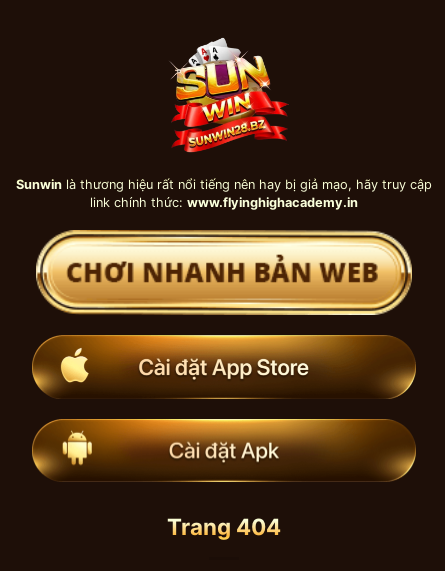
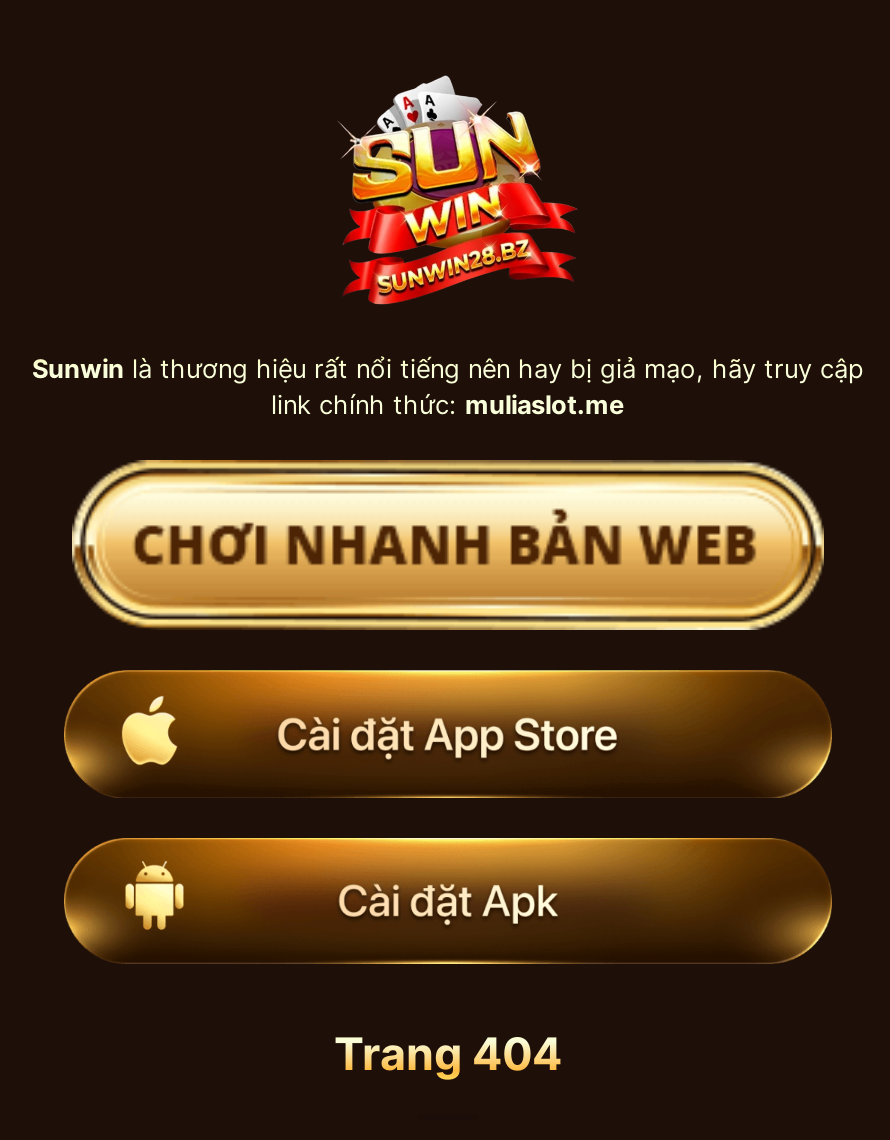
- link chính thức: www.flyinghighacademy.in
+ link chính thức: muliaslot.me
